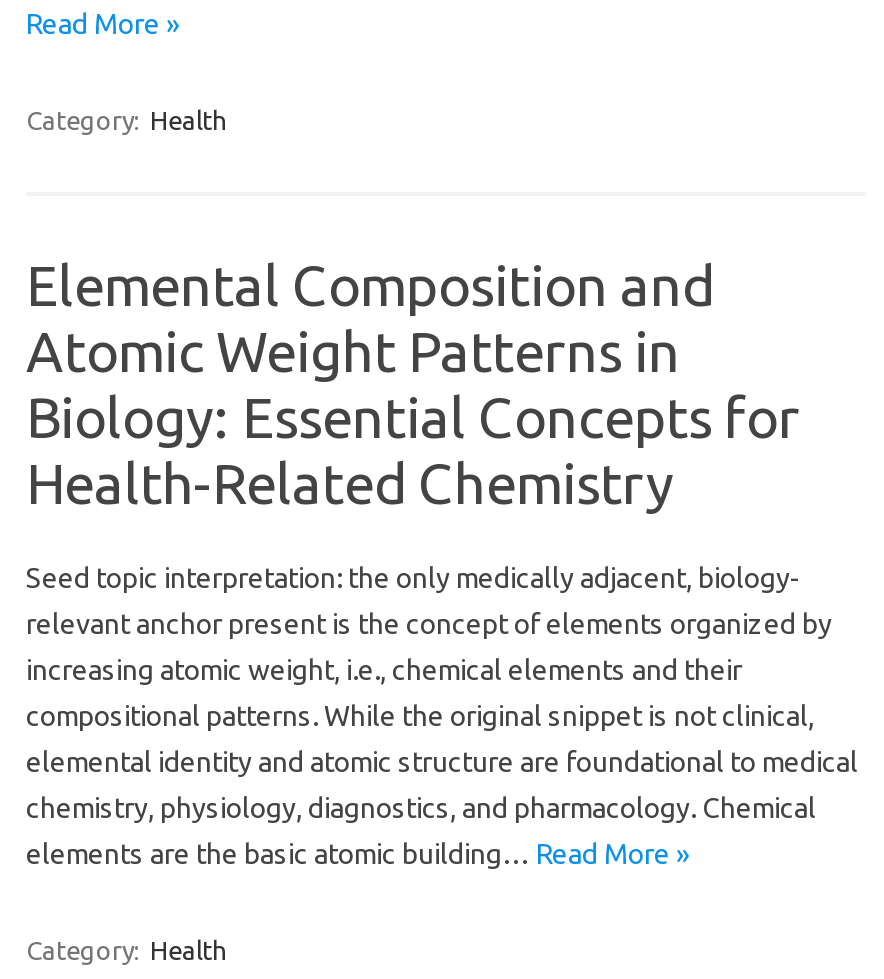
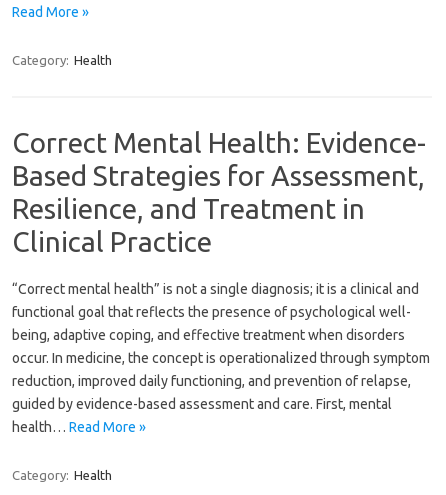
- Elemental Composition and
- Atomic Weight Patterns in
- Biology: Essential Concepts for
- Health-Related Chemistry
+ Correct Mental Health: Evidence-
+ Based Strategies for Assessment,
+ Resilience, and Treatment in
+ Clinical Practice

- Seed topic interpretation: the only medically adjacent, biology-
- relevant anchor present is the concept of elements organized by
- increasing atomic weight, i.e., chemical elements and their
- compositional patterns. While the original snippet is not clinical,
- elemental identity and atomic structure are foundational to medical
- chemistry, physiology, diagnostics, and pharmacology. Chemical
- elements are the basic atomic building… Read More »
+ “Correct mental health” is not a single diagnosis; it is a clinical and
+ functional goal that reflects the presence of psychological well-
+ being, adaptive coping, and effective treatment when disorders
+ occur. In medicine, the concept is operationalized through symptom
+ reduction, improved daily functioning, and prevention of relapse,
+ guided by evidence-based assessment and care. First, mental
+ health… Read More »
